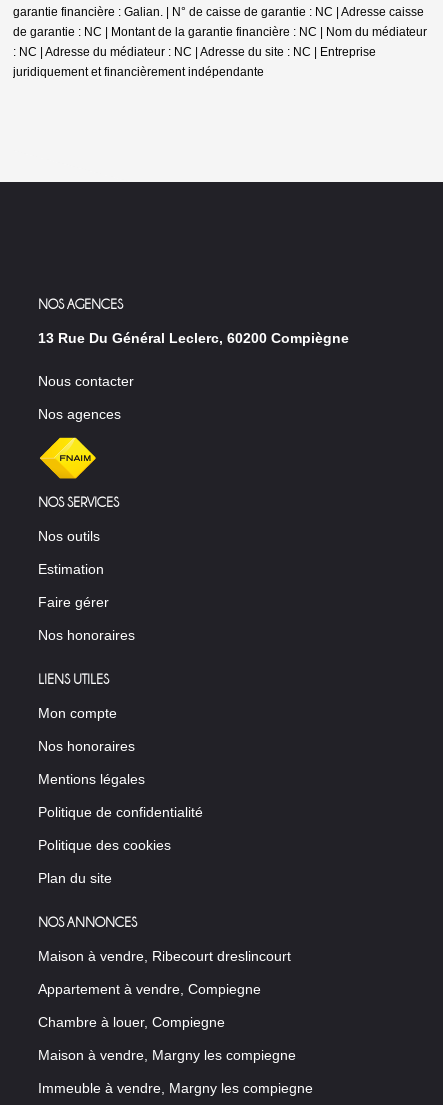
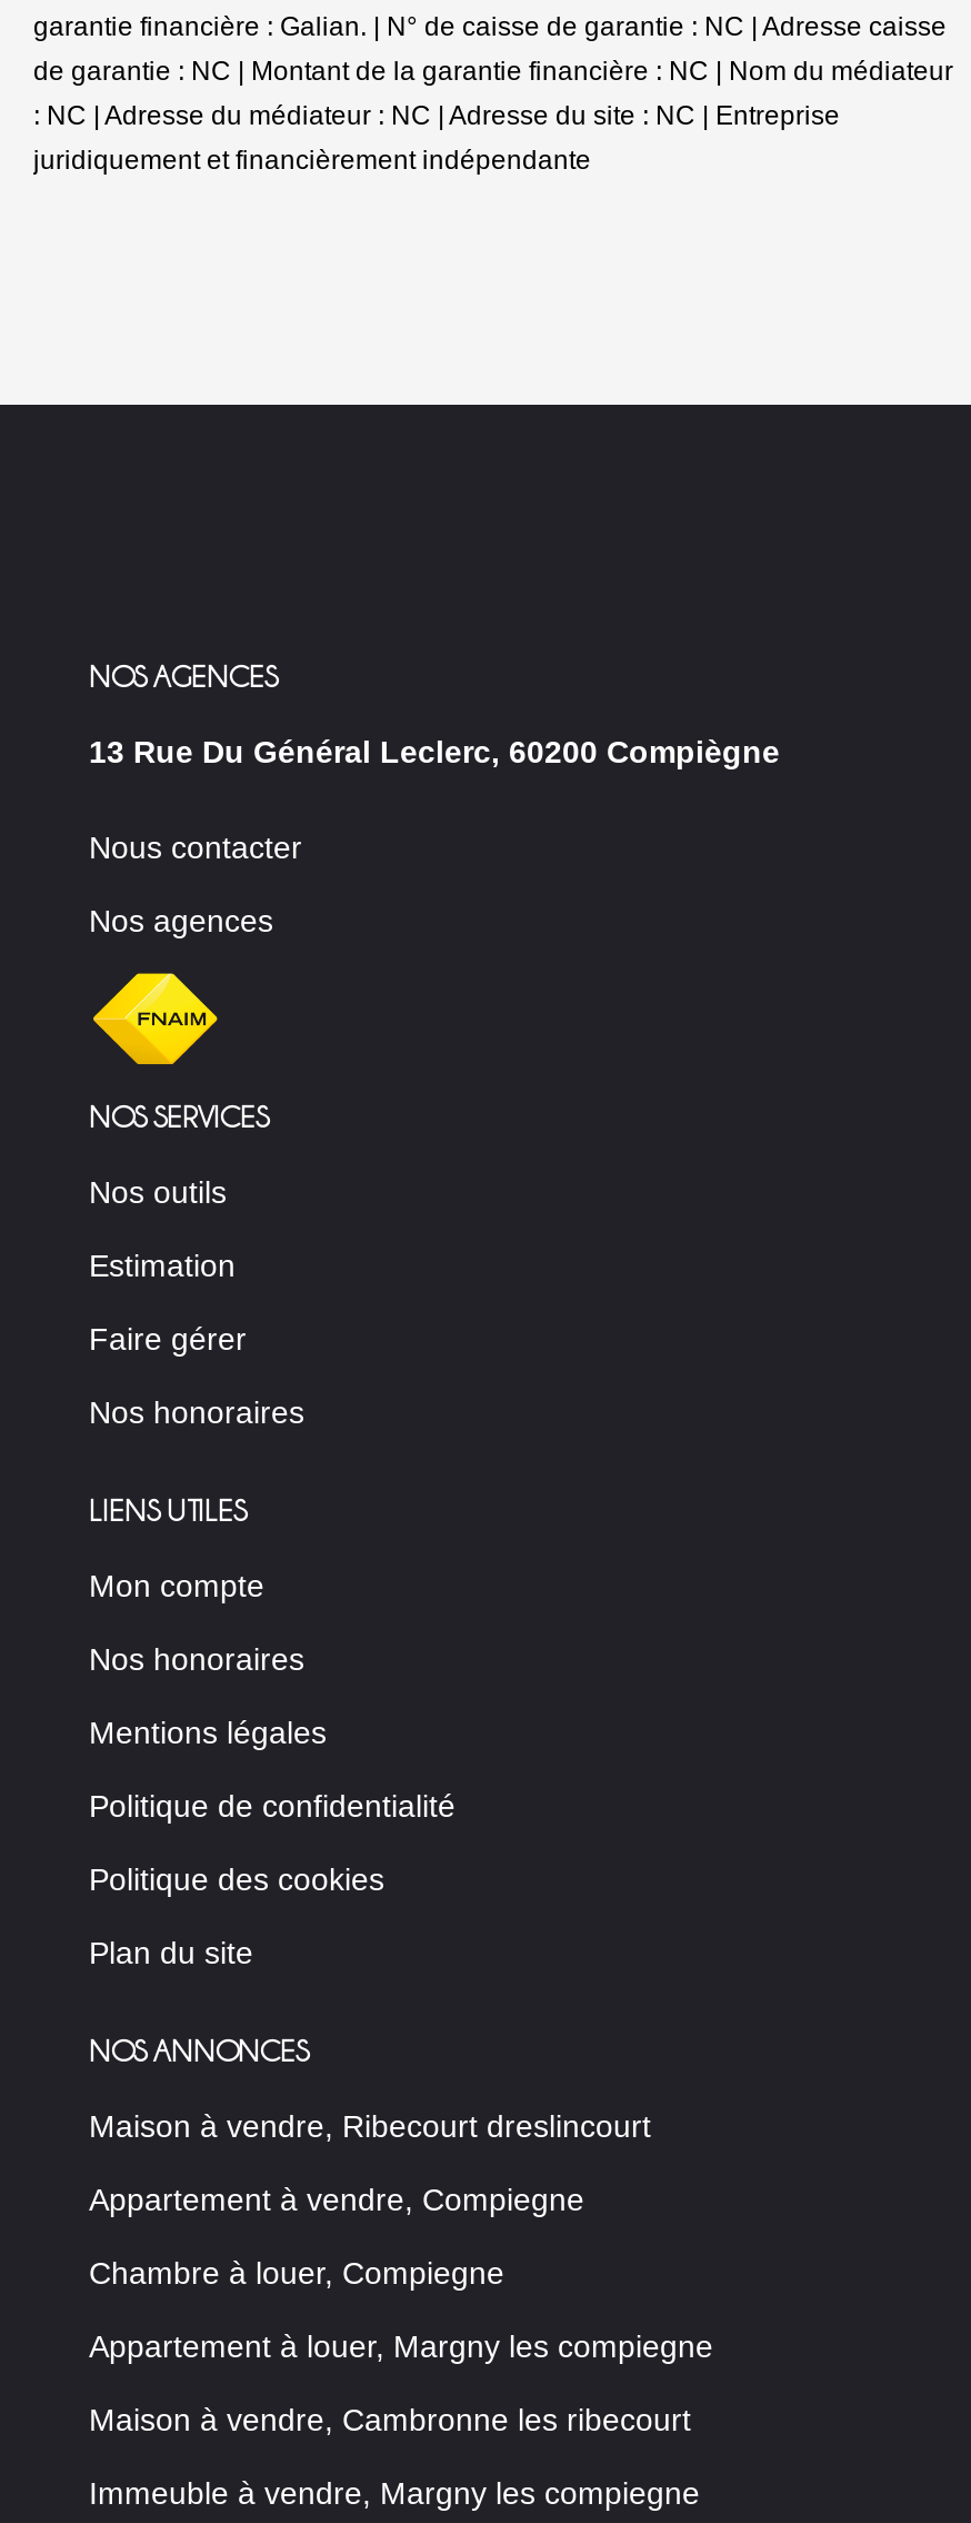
- Maison à vendre, Margny les compiegne
+ Appartement à louer, Margny les compiegne
+ Maison à vendre, Cambronne les ribecourt
